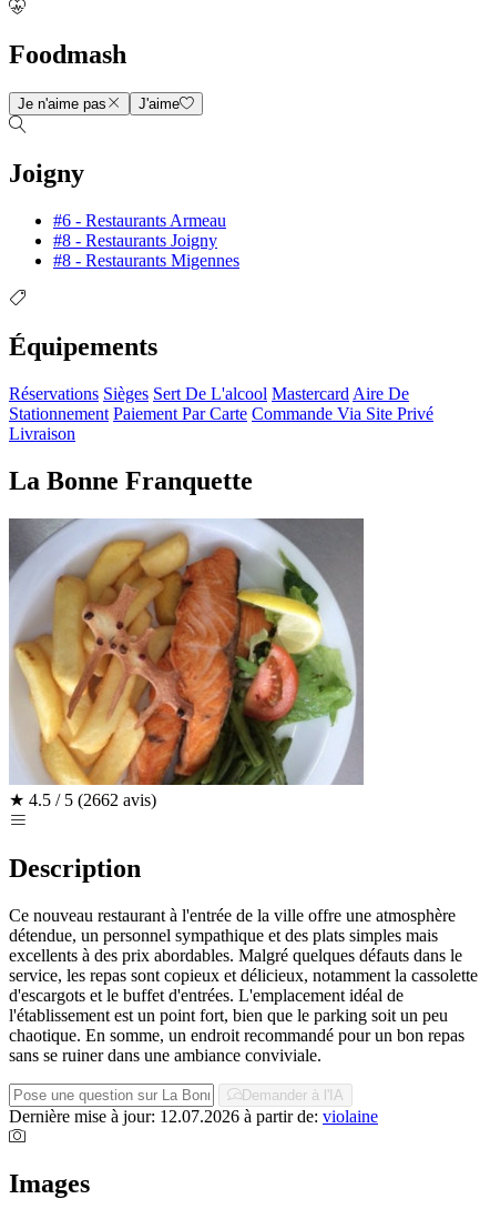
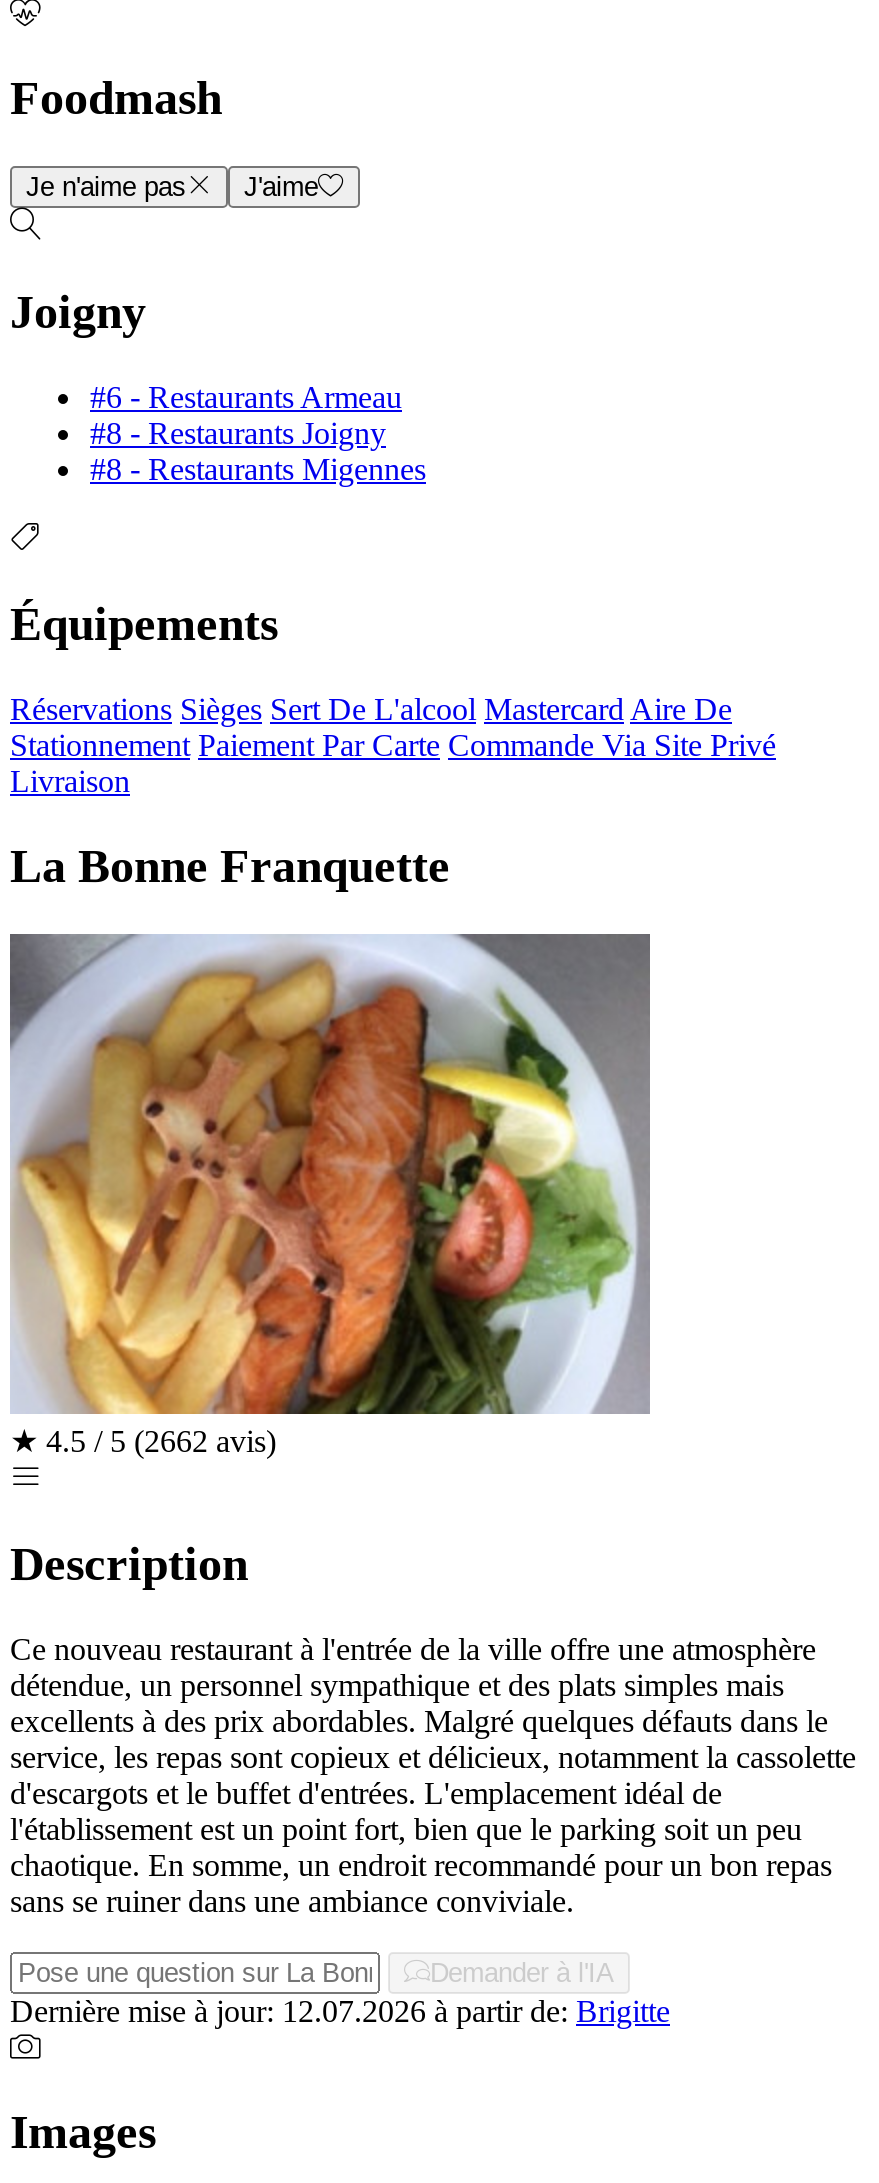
- Dernière mise à jour: 12.07.2026 à partir de: violaine
+ Dernière mise à jour: 12.07.2026 à partir de: Brigitte
